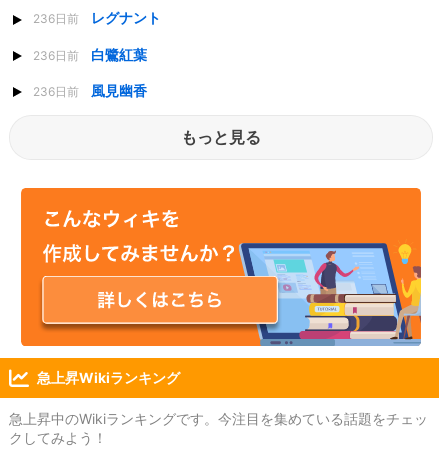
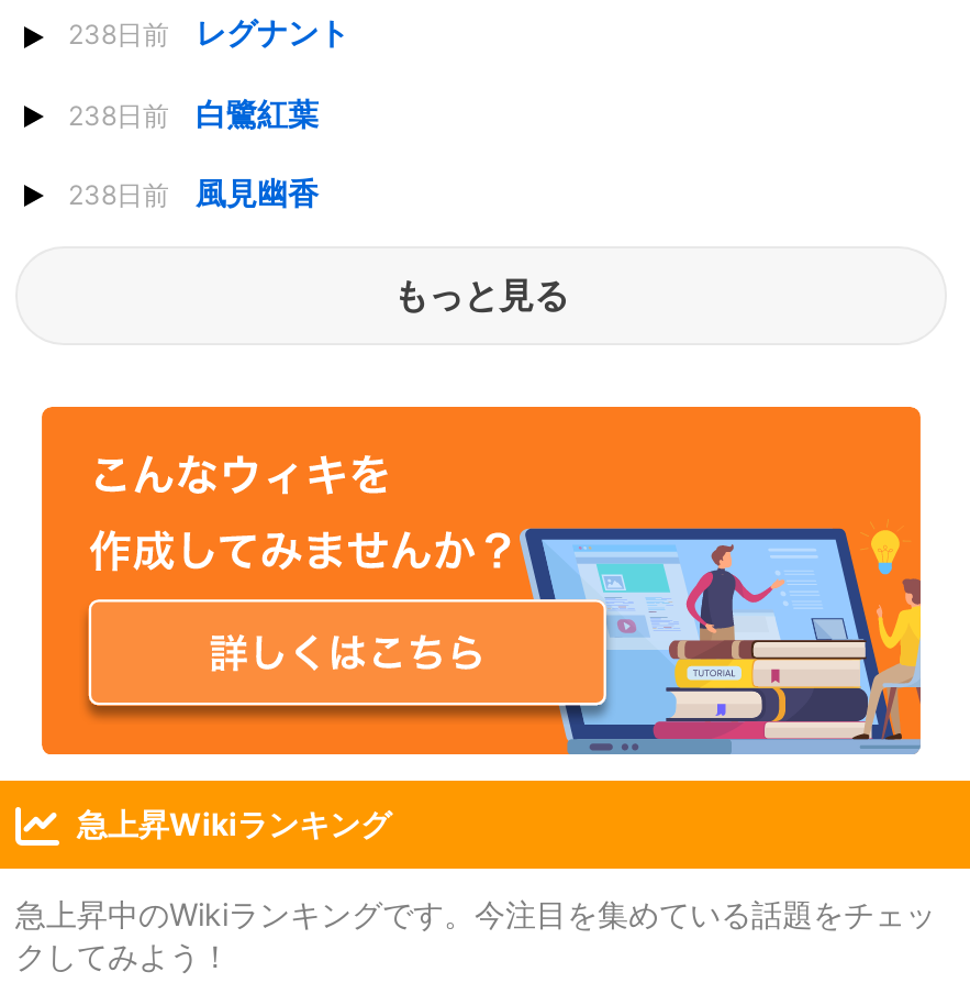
- 236日前 レグナント
+ 238日前 レグナント

- 236日前
+ 238日前

- 236日前 風見幽香
+ 238日前 風見幽香
